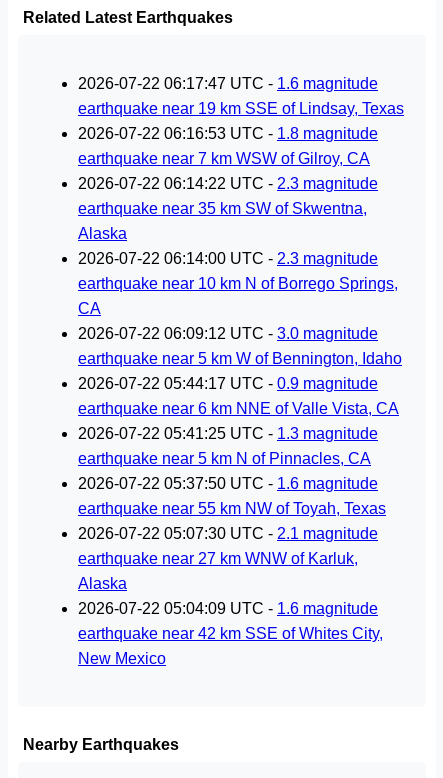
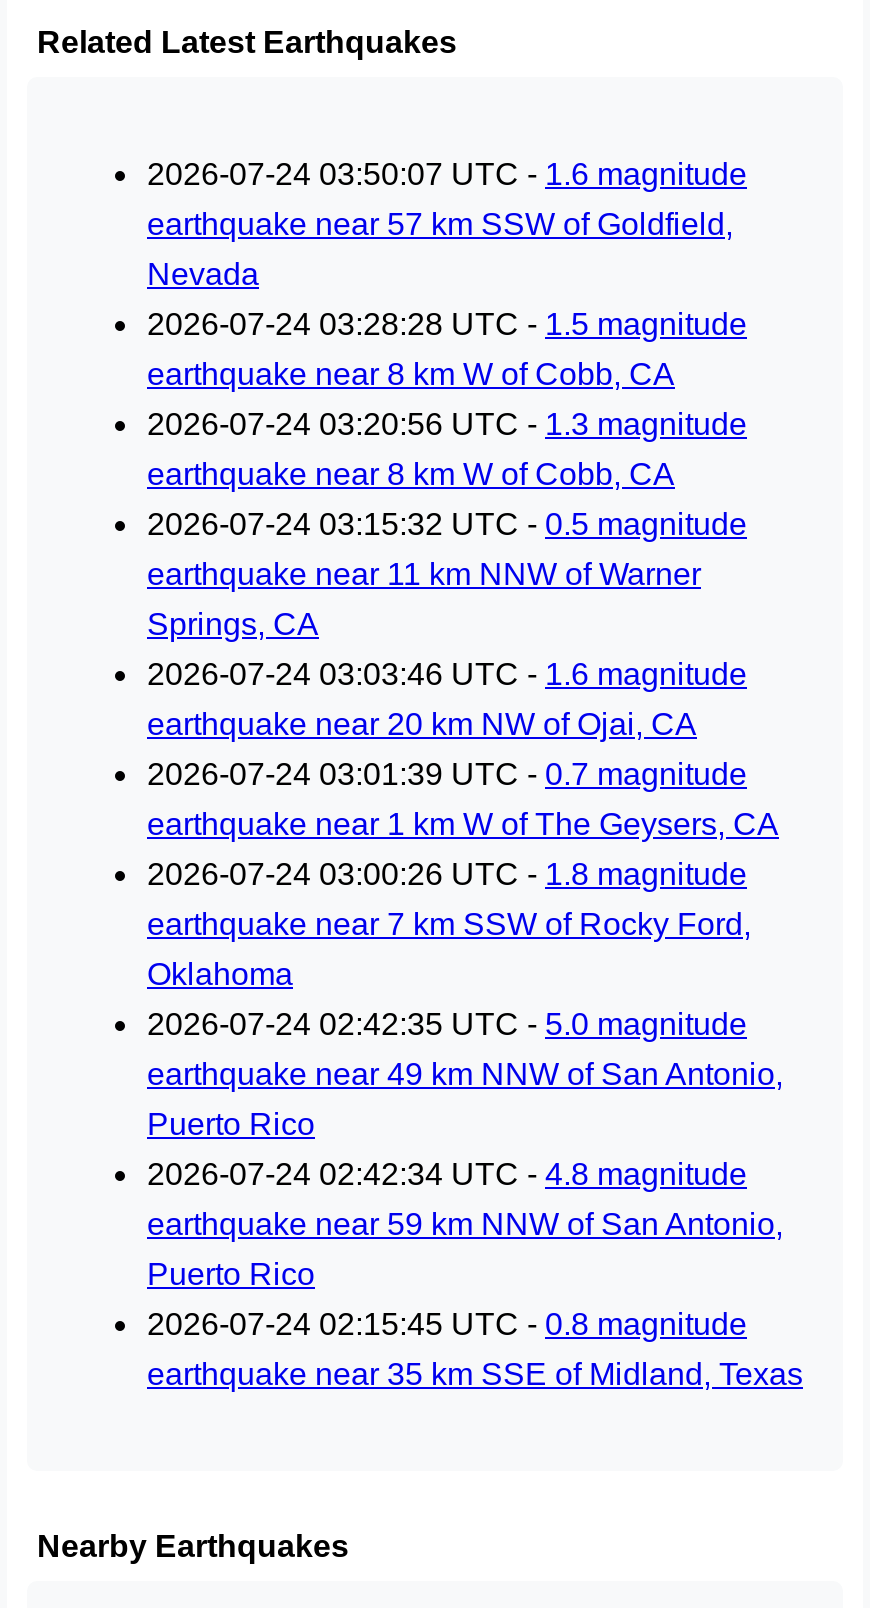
- 2026-07-22 06:17:47 UTC - 1.6 magnitude
- earthquake near 19 km SSE of Lindsay, Texas
- 2026-07-22 06:16:53 UTC - 1.8 magnitude
- earthquake near 7 km WSW of Gilroy, CA
- 2026-07-22 06:14:22 UTC - 2.3 magnitude
- earthquake near 35 km SW of Skwentna,
- Alaska
- 2026-07-22 06:14:00 UTC - 2.3 magnitude
- earthquake near 10 km N of Borrego Springs,
- CA
- 2026-07-22 06:09:12 UTC - 3.0 magnitude
- earthquake near 5 km W of Bennington, Idaho
- 2026-07-22 05:44:17 UTC - 0.9 magnitude
- earthquake near 6 km NNE of Valle Vista, CA
- 2026-07-22 05:41:25 UTC - 1.3 magnitude
- earthquake near 5 km N of Pinnacles, CA
- 2026-07-22 05:37:50 UTC - 1.6 magnitude
- earthquake near 55 km NW of Toyah, Texas
- 2026-07-22 05:07:30 UTC - 2.1 magnitude
- earthquake near 27 km WNW of Karluk,
- Alaska
- 2026-07-22 05:04:09 UTC - 1.6 magnitude
- earthquake near 42 km SSE of Whites City,
- New Mexico
+ 2026-07-24 03:50:07 UTC - 1.6 magnitude
+ earthquake near 57 km SSW of Goldfield,
+ Nevada
+ 2026-07-24 03:28:28 UTC - 1.5 magnitude
+ earthquake near 8 km W of Cobb, CA
+ 2026-07-24 03:20:56 UTC - 1.3 magnitude
+ earthquake near 8 km W of Cobb, CA
+ 2026-07-24 03:15:32 UTC - 0.5 magnitude
+ earthquake near 11 km NNW of Warner
+ Springs, CA
+ 2026-07-24 03:03:46 UTC - 1.6 magnitude
+ earthquake near 20 km NW of Ojai, CA
+ 2026-07-24 03:01:39 UTC - 0.7 magnitude
+ earthquake near 1 km W of The Geysers, CA
+ 2026-07-24 03:00:26 UTC - 1.8 magnitude
+ earthquake near 7 km SSW of Rocky Ford,
+ Oklahoma
+ 2026-07-24 02:42:35 UTC - 5.0 magnitude
+ earthquake near 49 km NNW of San Antonio,
+ Puerto Rico
+ 2026-07-24 02:42:34 UTC - 4.8 magnitude
+ earthquake near 59 km NNW of San Antonio,
+ Puerto Rico
+ 2026-07-24 02:15:45 UTC - 0.8 magnitude
+ earthquake near 35 km SSE of Midland, Texas
